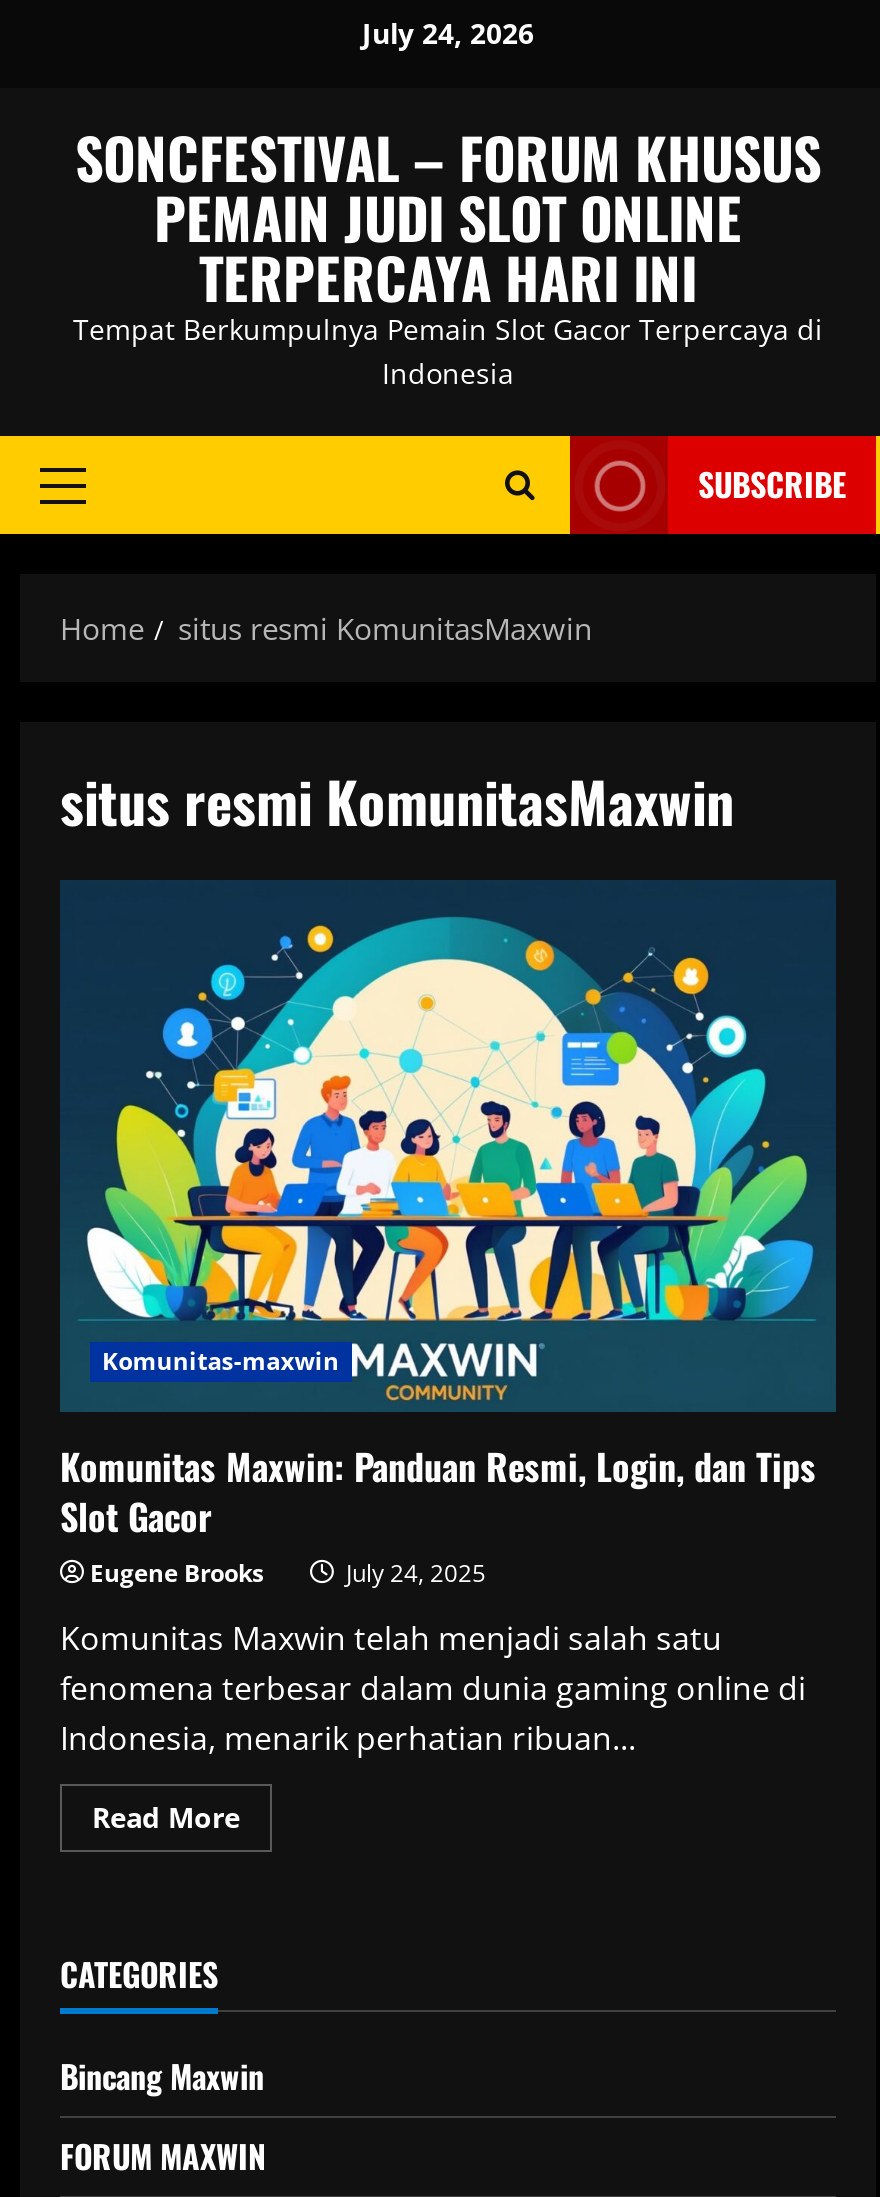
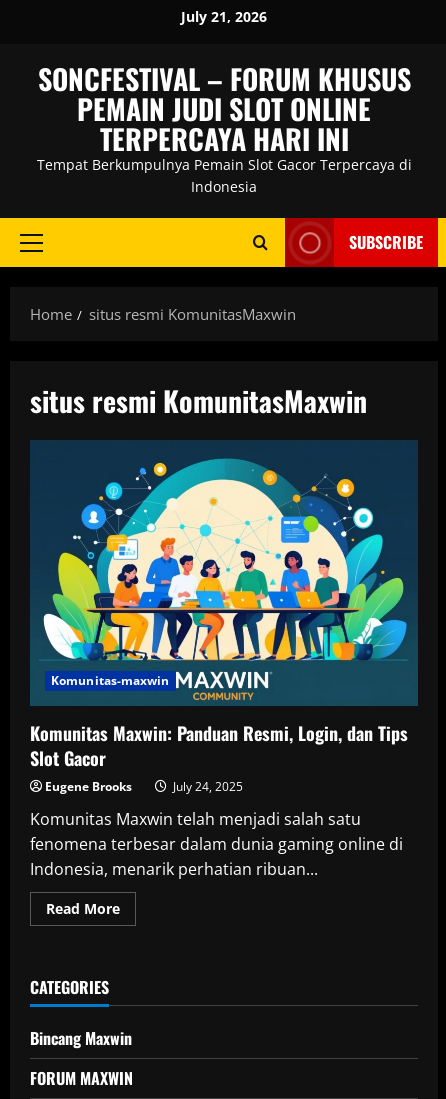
- July 24, 2026
+ July 21, 2026
